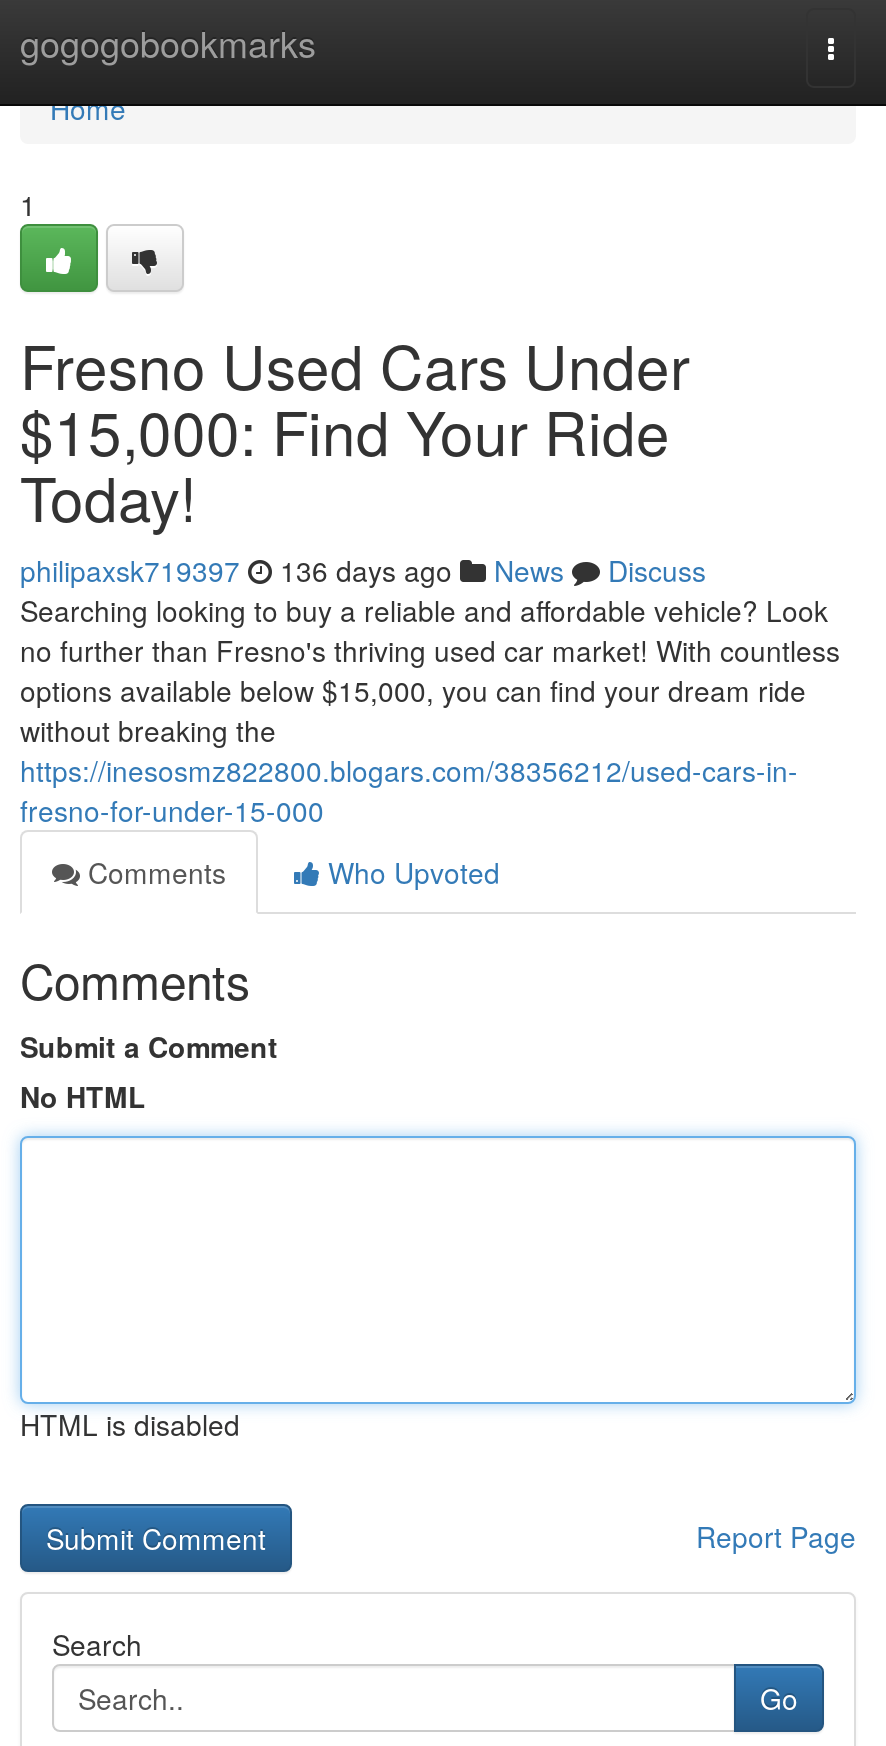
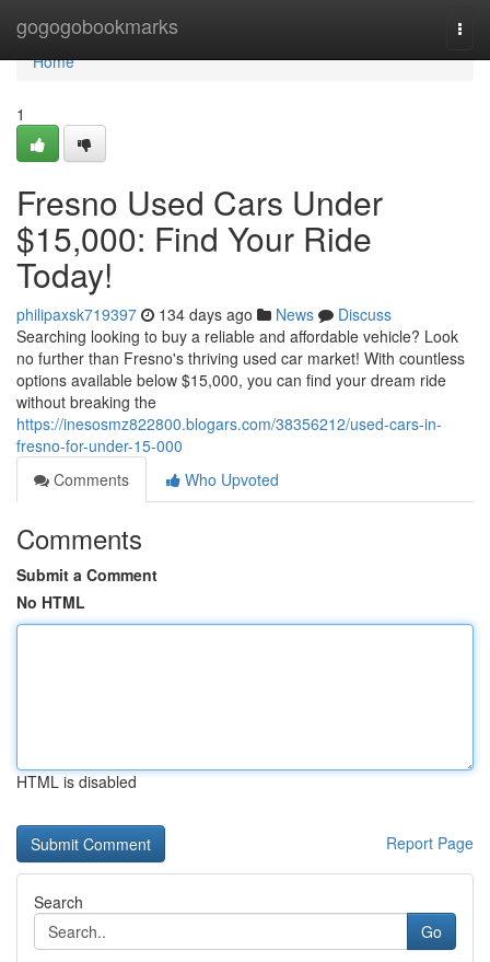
- philipaxsk719397 136 days ago News Discuss
+ philipaxsk719397 134 days ago News Discuss
